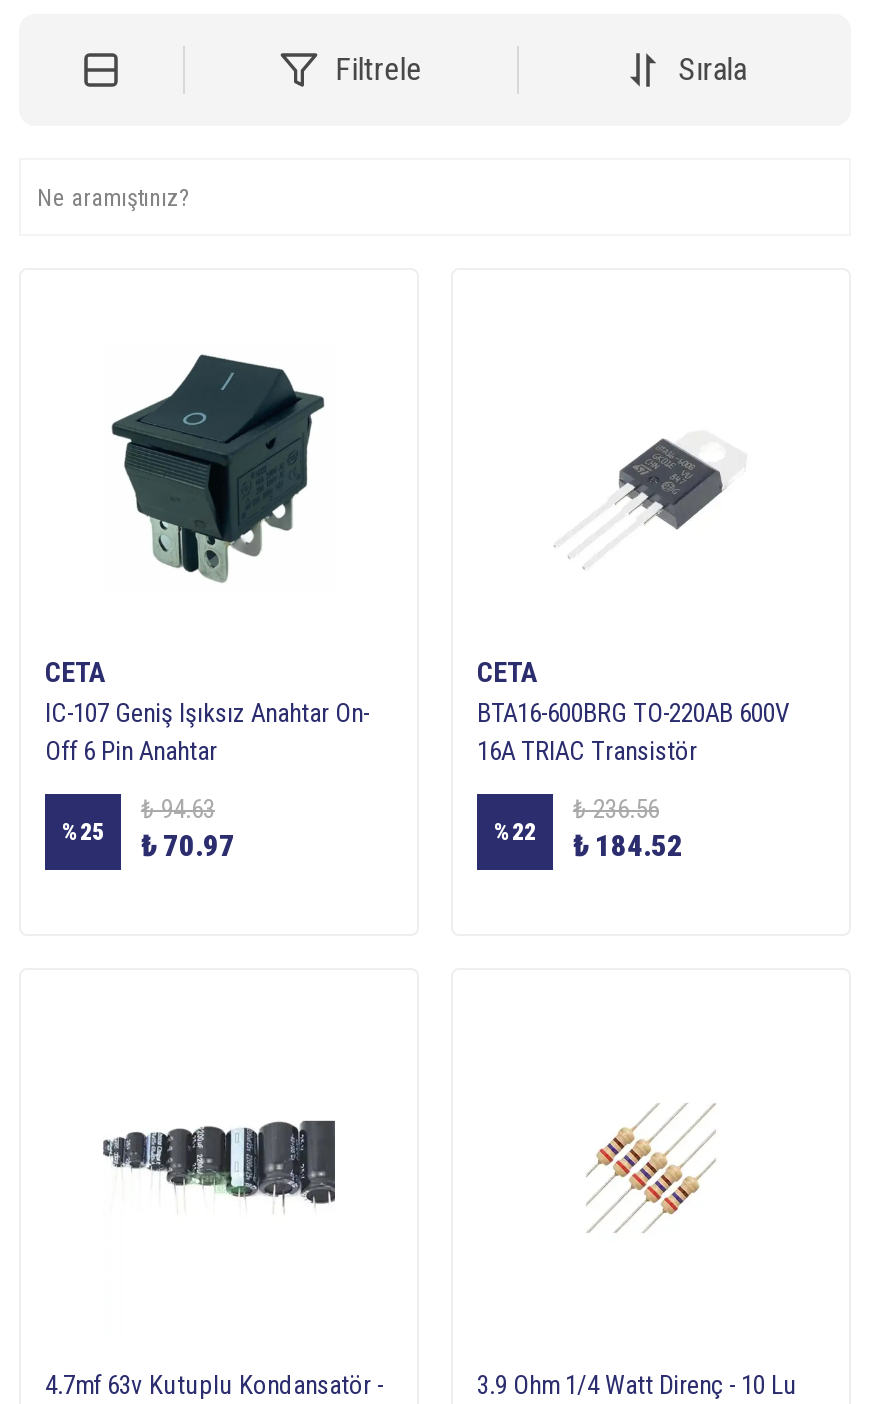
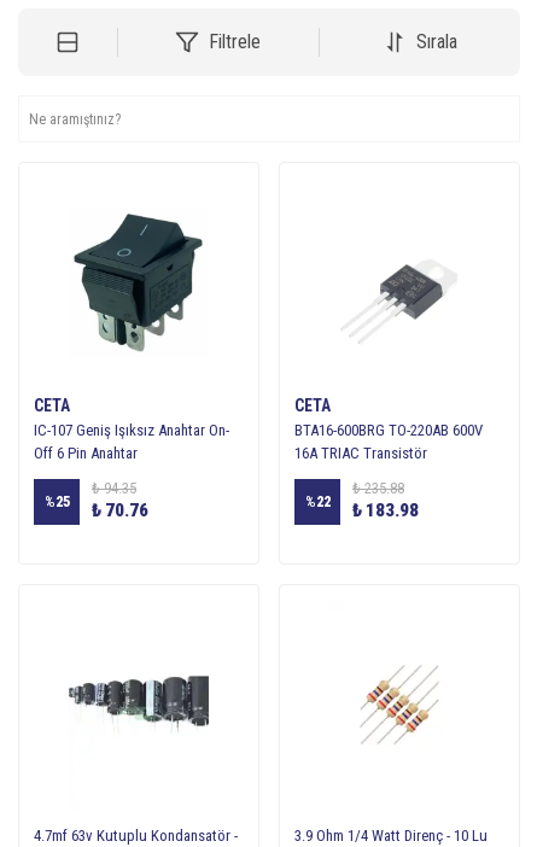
- ₺ 94.63
+ ₺ 94.35

- ₺ 236.56
+ ₺ 235.88

- % 25 ₺ 70.97
+ % 25 ₺ 70.76

- % 22 ₺ 184.52
+ % 22 ₺ 183.98
